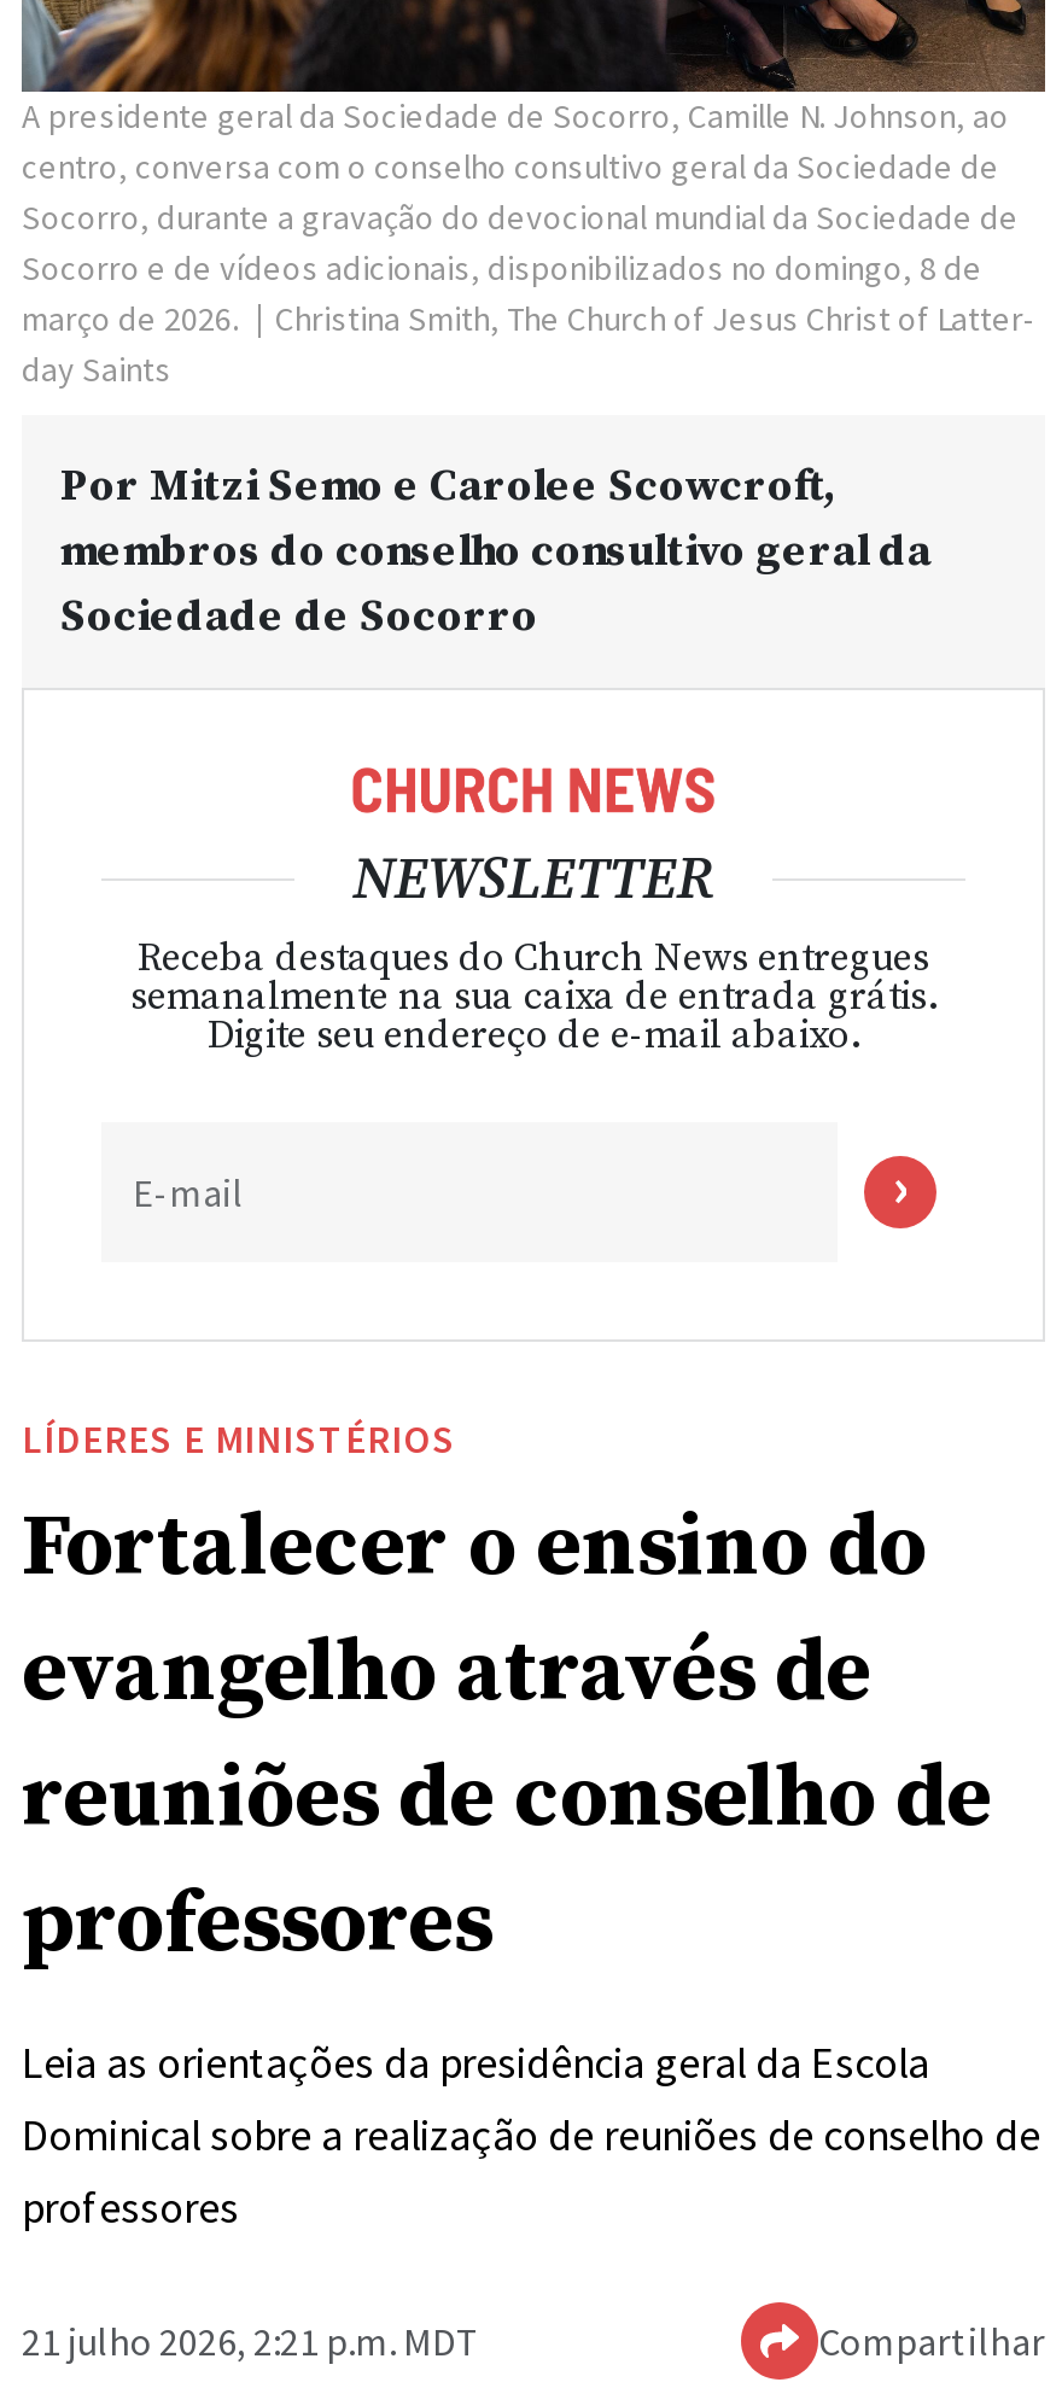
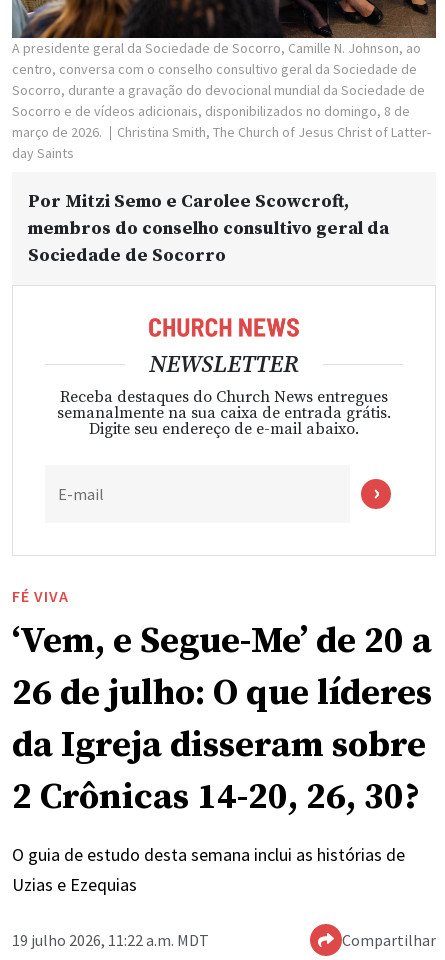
- LÍDERES E MINISTÉRIOS
- Fortalecer o ensino do
- evangelho através de
- reuniões de conselho de
- professores
+ FÉ VIVA
+ ‘Vem, e Segue-Me’ de 20 a
+ 26 de julho: O que líderes
+ da Igreja disseram sobre
+ 2 Crônicas 14-20, 26, 30?

- Leia as orientações da presidência geral da Escola
- Dominical sobre a realização de reuniões de conselho de
- professores
+ O guia de estudo desta semana inclui as histórias de
+ Uzias e Ezequias

- 21 julho 2026, 2:21 p.m. MDT
+ 19 julho 2026, 11:22 a.m. MDT
